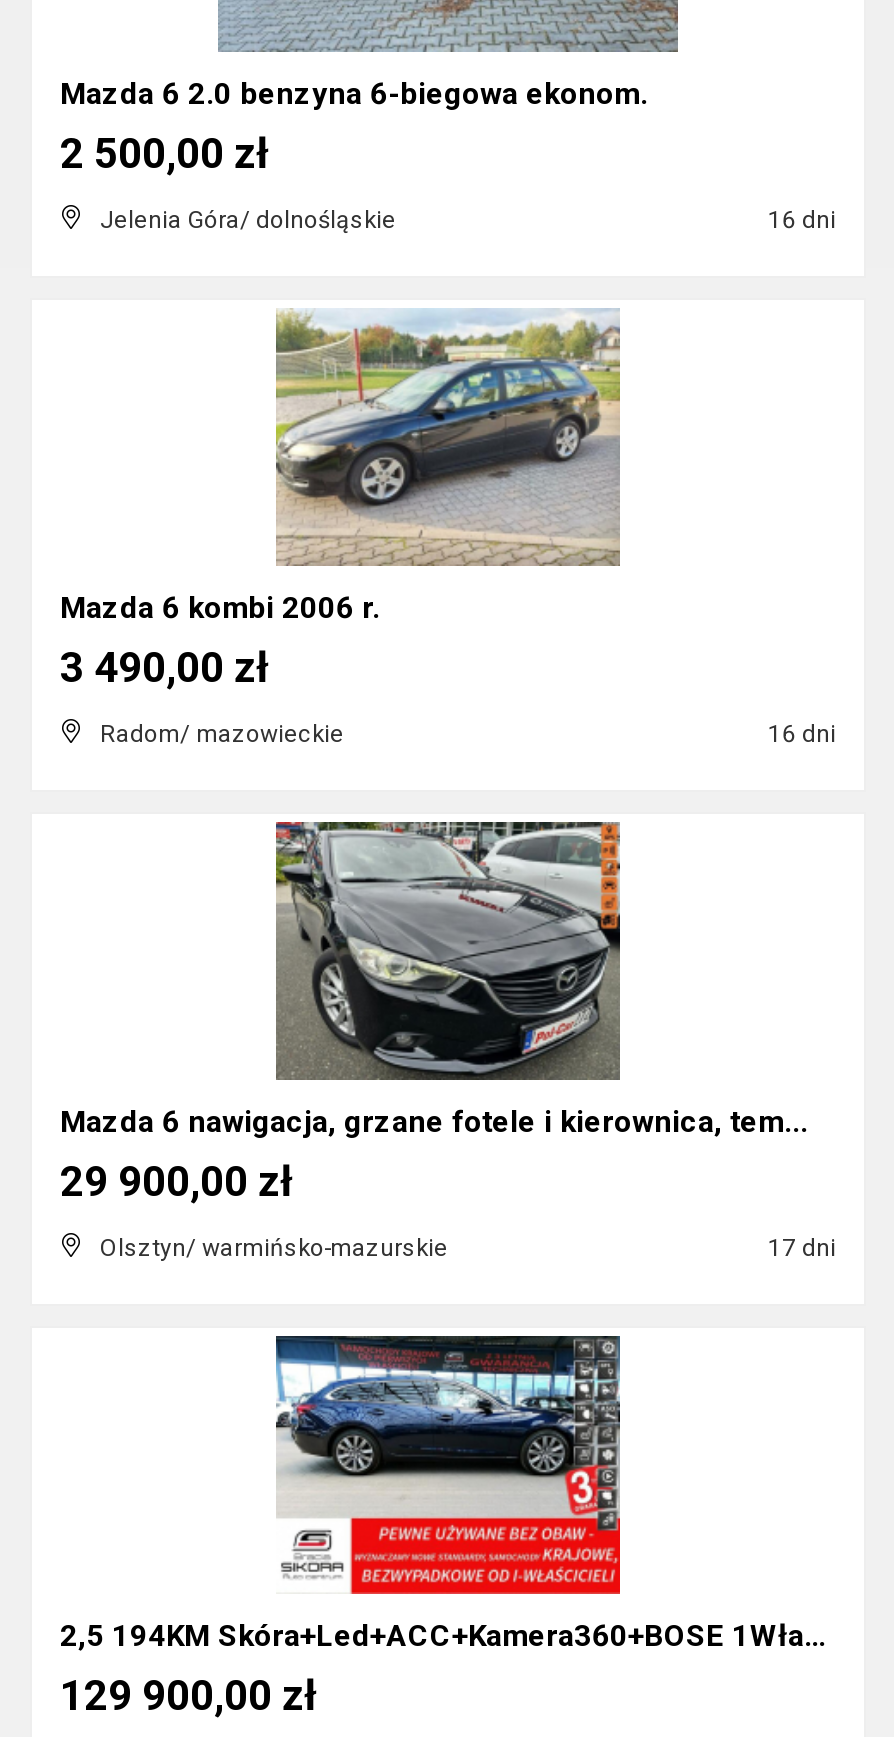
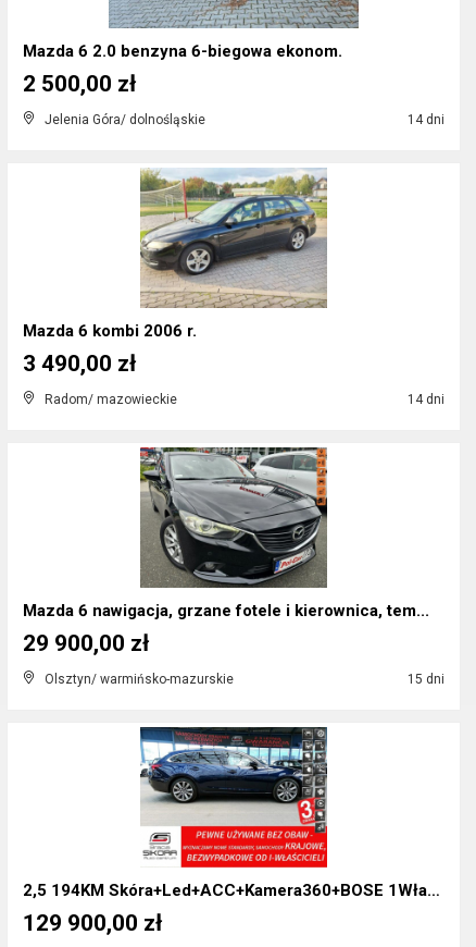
- 16 dni
+ 14 dni

- 16 dni
+ 14 dni

- 17 dni
+ 15 dni
